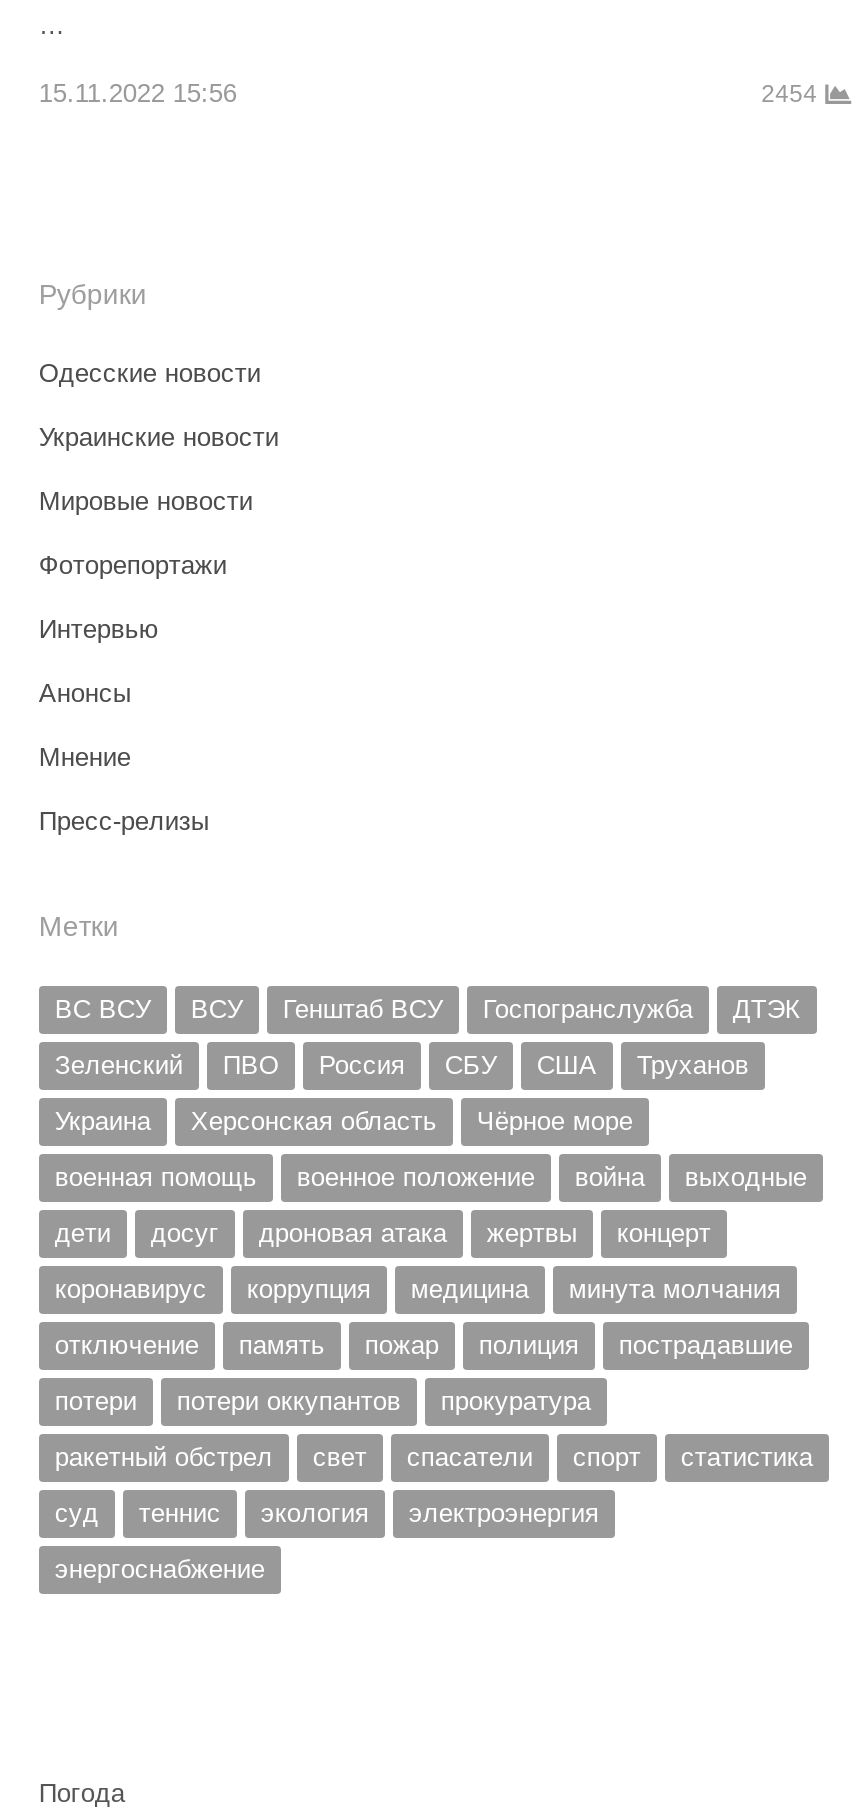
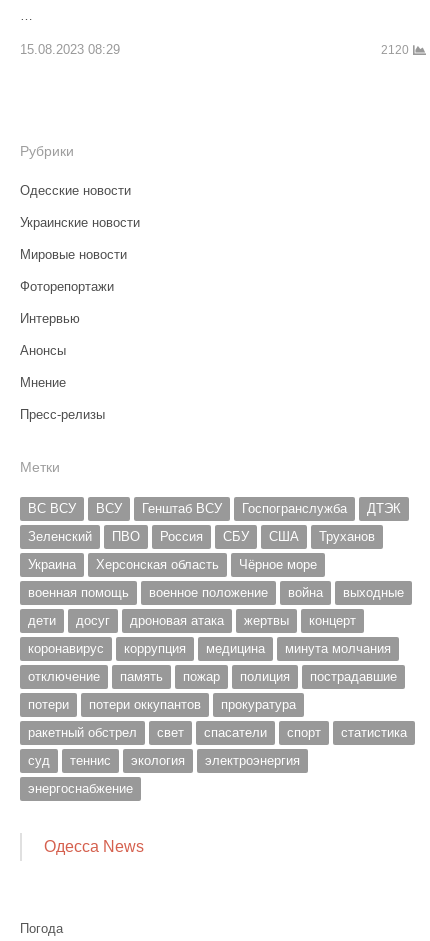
- 15.11.2022 15:56
+ 15.08.2023 08:29

- 2454
+ 2120

+ Одесса News
